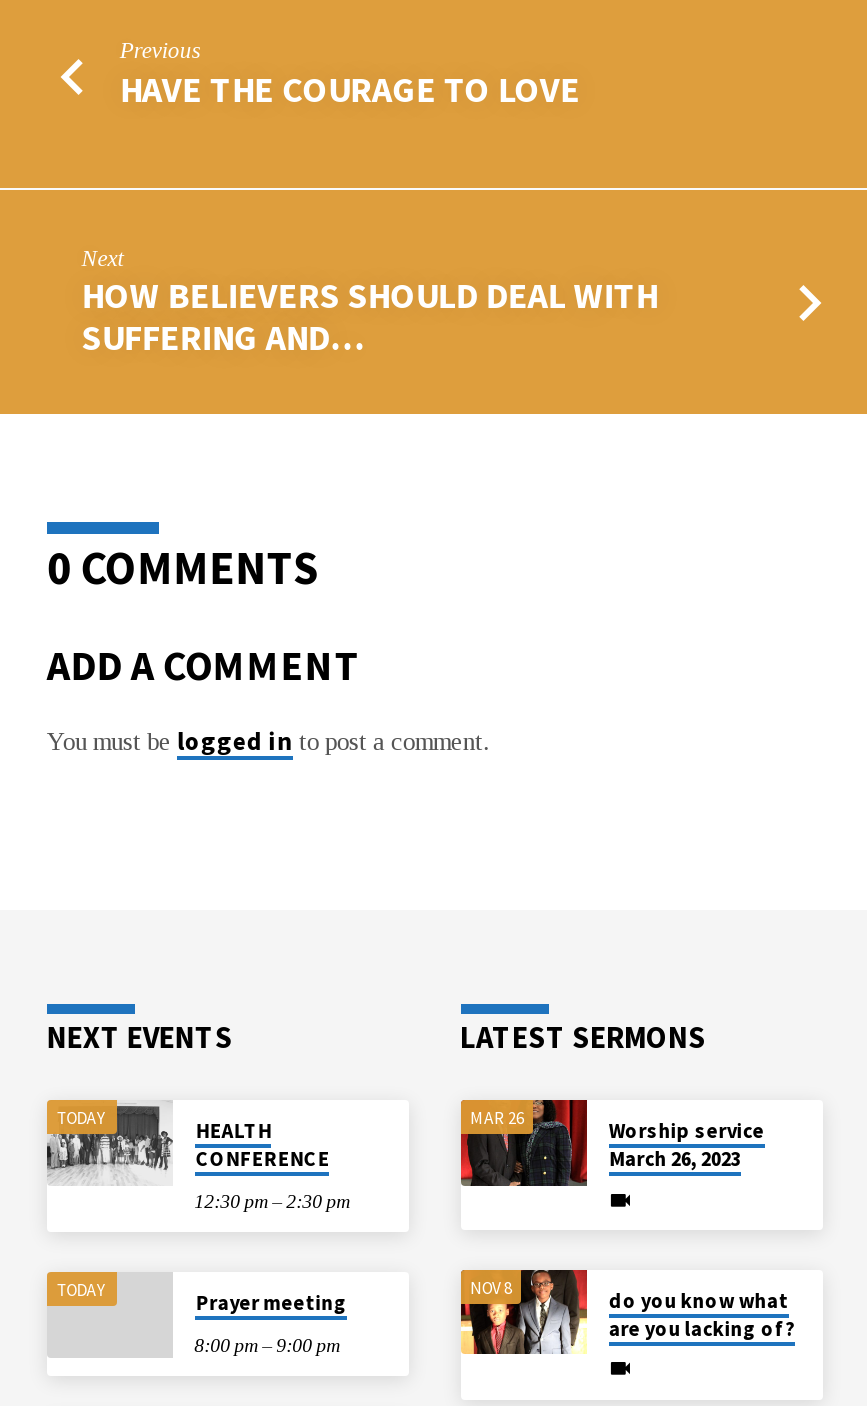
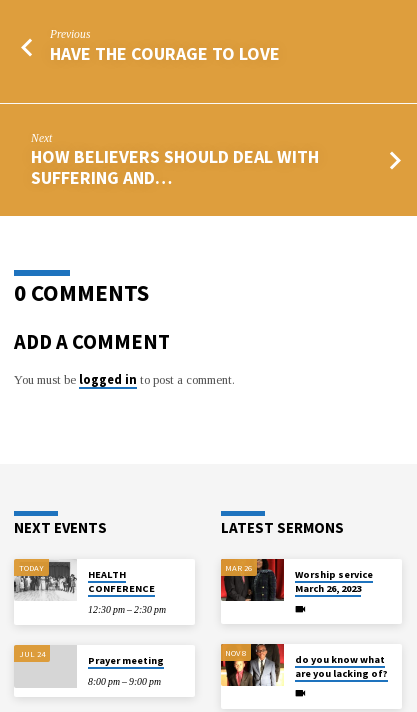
- TODAY
+ JUL 24
